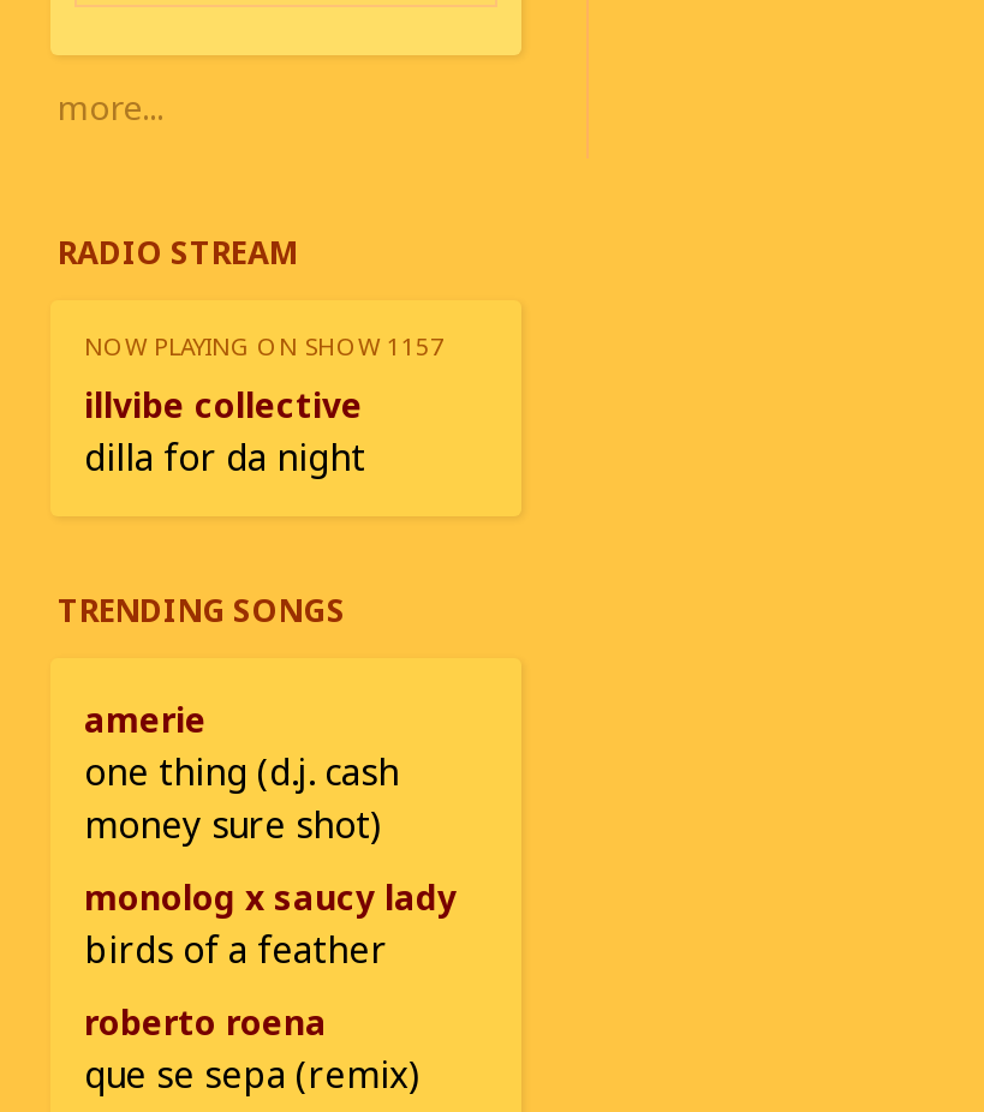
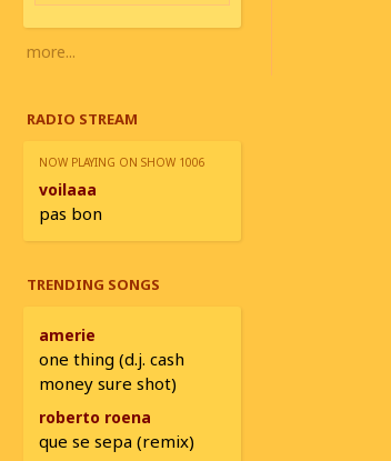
- NOW PLAYING ON SHOW 1157
- illvibe collective
- dilla for da night
+ NOW PLAYING ON SHOW 1006
+ voilaaa
+ pas bon

- monolog x saucy lady
- birds of a feather
